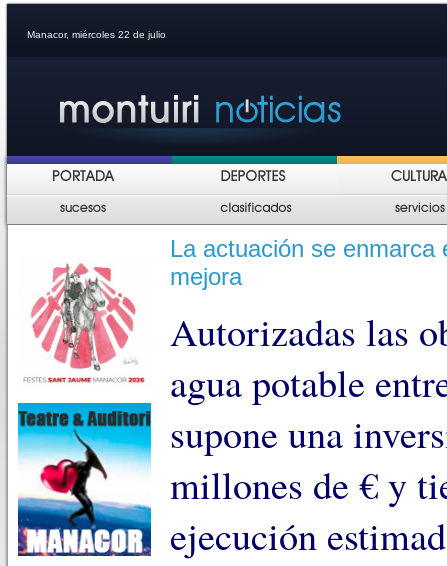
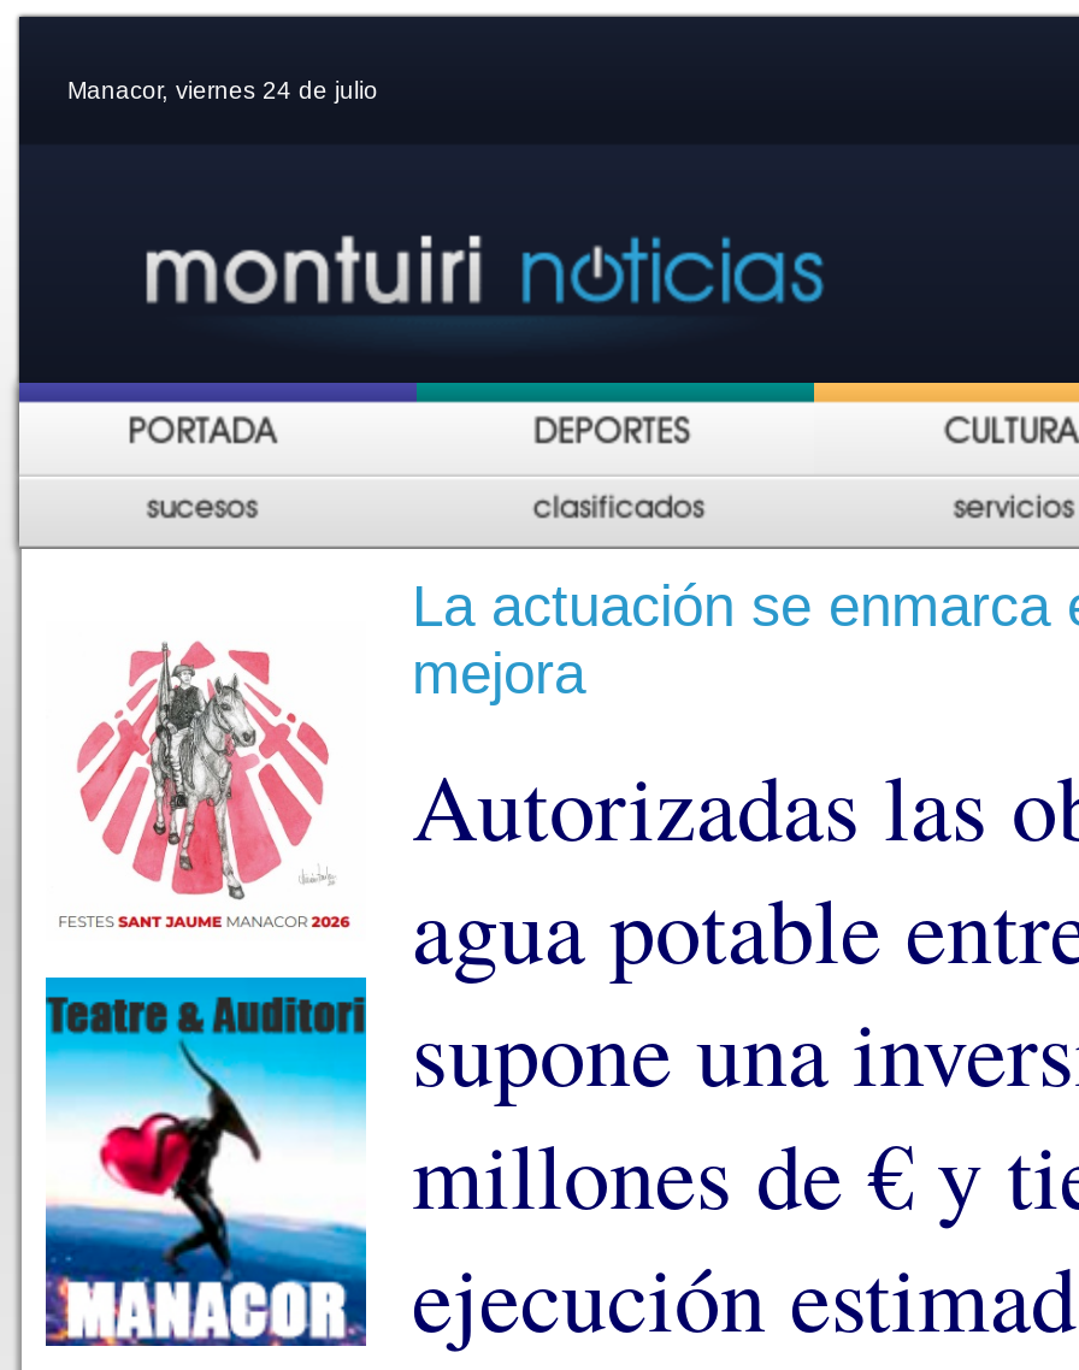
- Manacor, miércoles 22 de julio
+ Manacor, viernes 24 de julio
